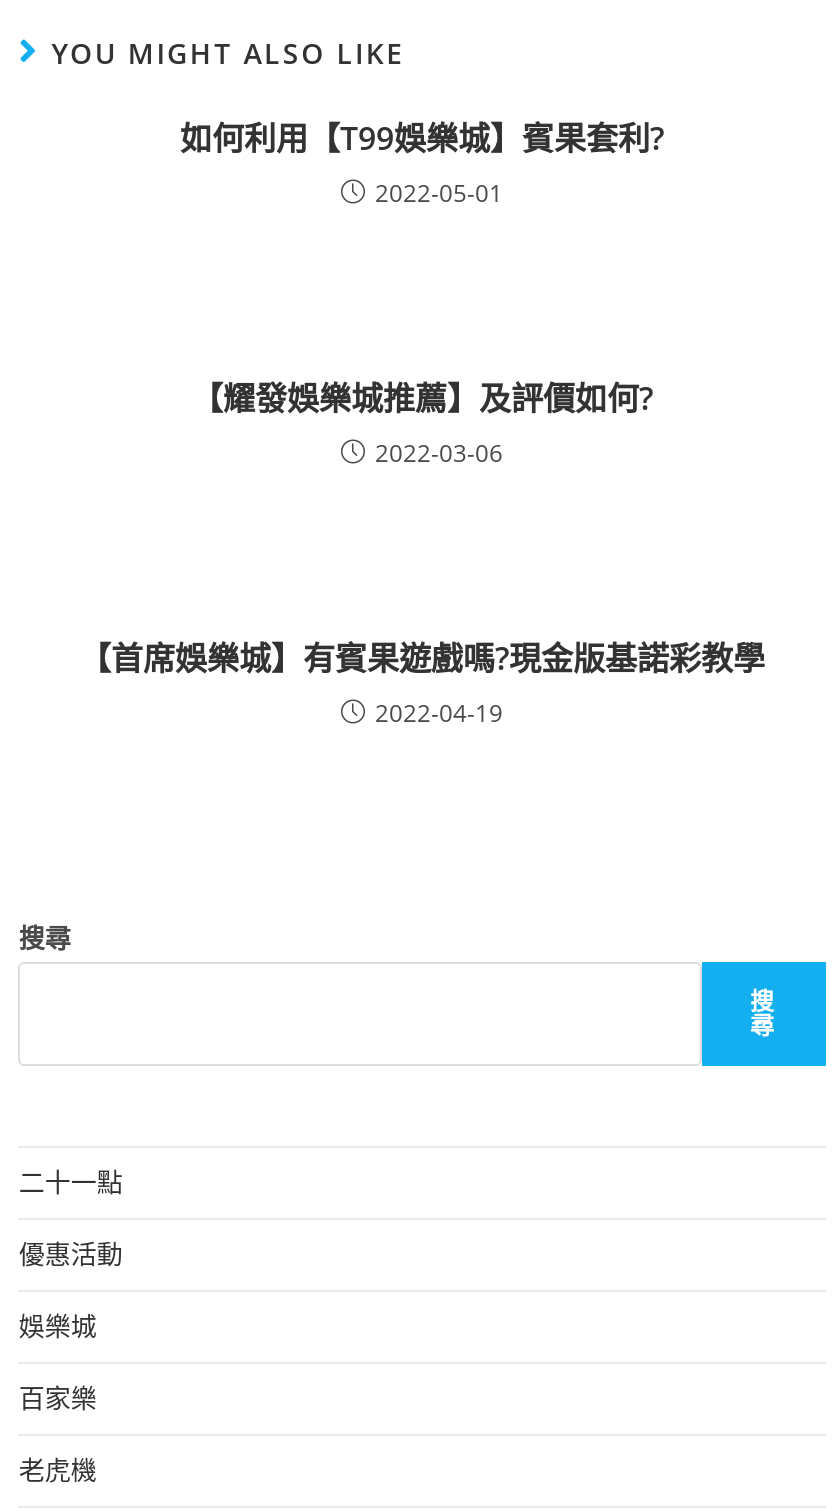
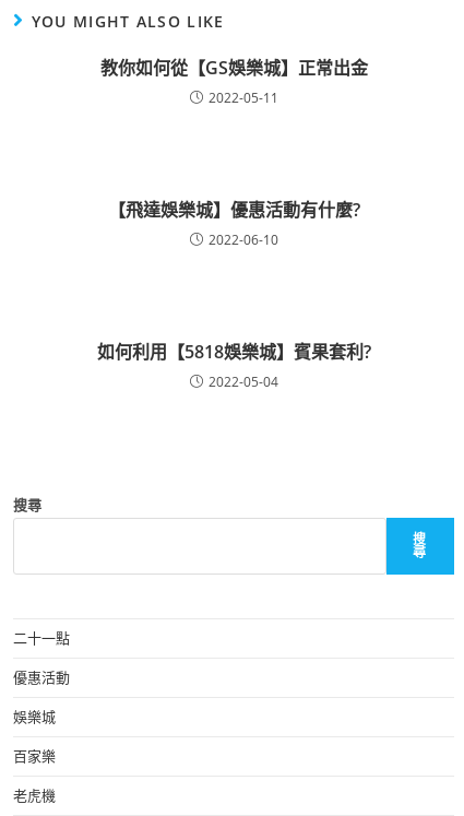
- 如何利用【T99娛樂城】賓果套利?
- 2022-05-01
+ 教你如何從【GS娛樂城】正常出金
+ 2022-05-11

- 【耀發娛樂城推薦】及評價如何?
- 2022-03-06
+ 【飛達娛樂城】優惠活動有什麼?
+ 2022-06-10

- 【首席娛樂城】有賓果遊戲嗎?現金版基諾彩教學
- 2022-04-19
+ 如何利用【5818娛樂城】賓果套利?
+ 2022-05-04
